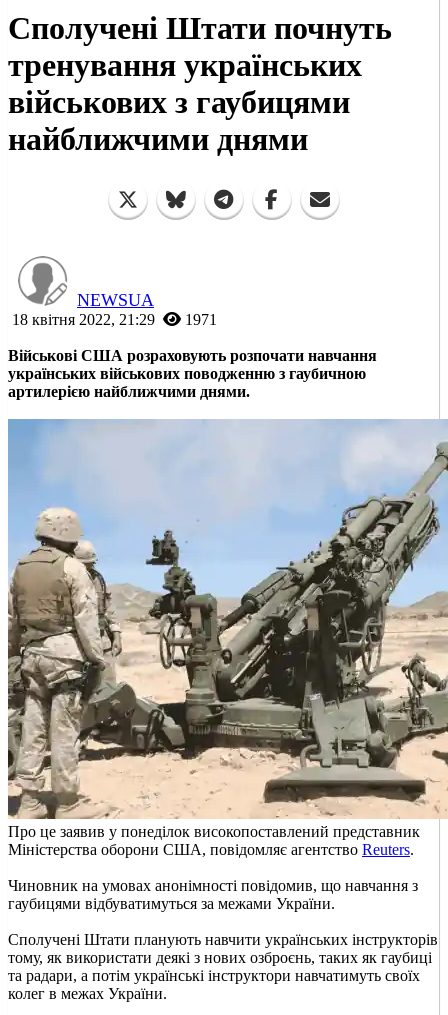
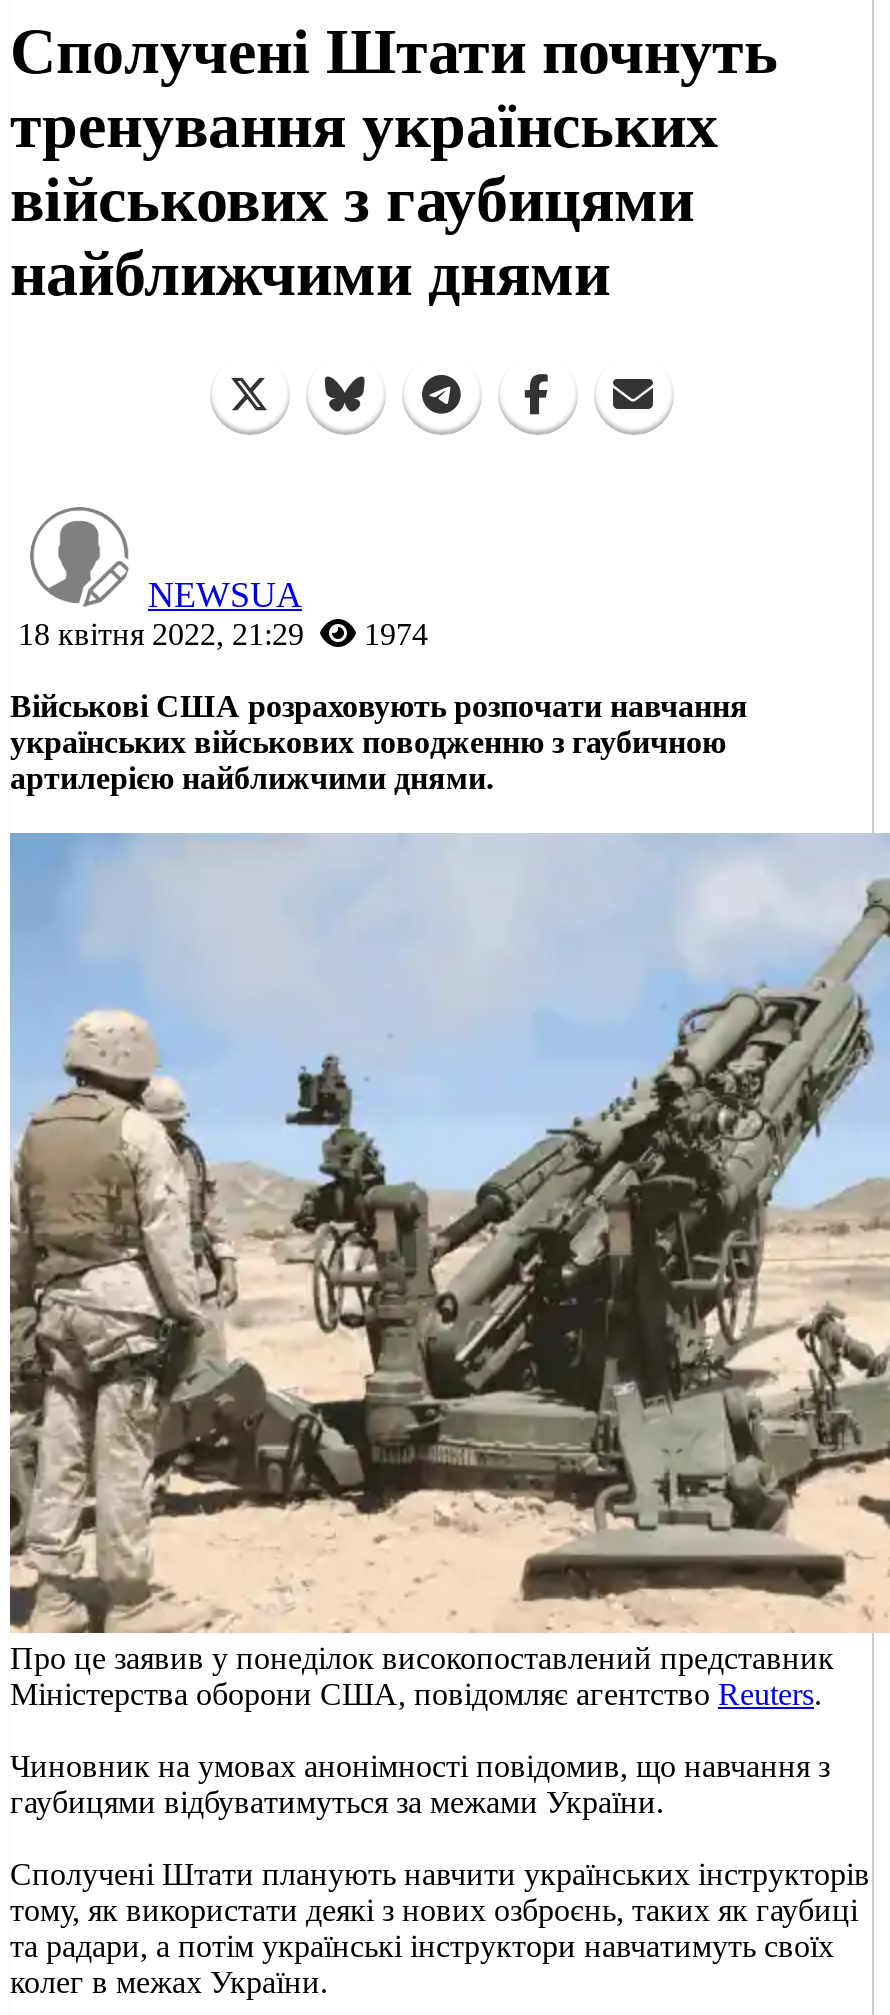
- 18 квітня 2022, 21:29 1971
+ 18 квітня 2022, 21:29 1974
